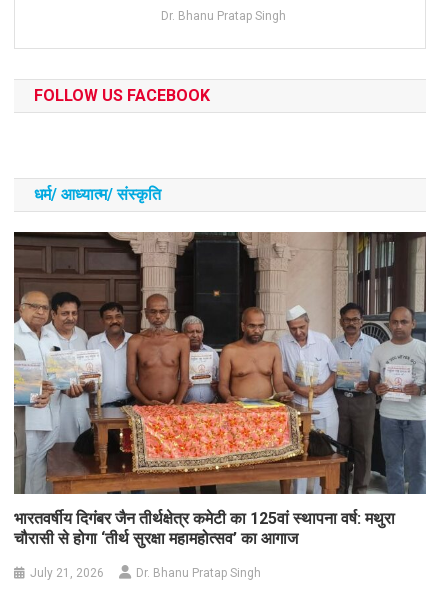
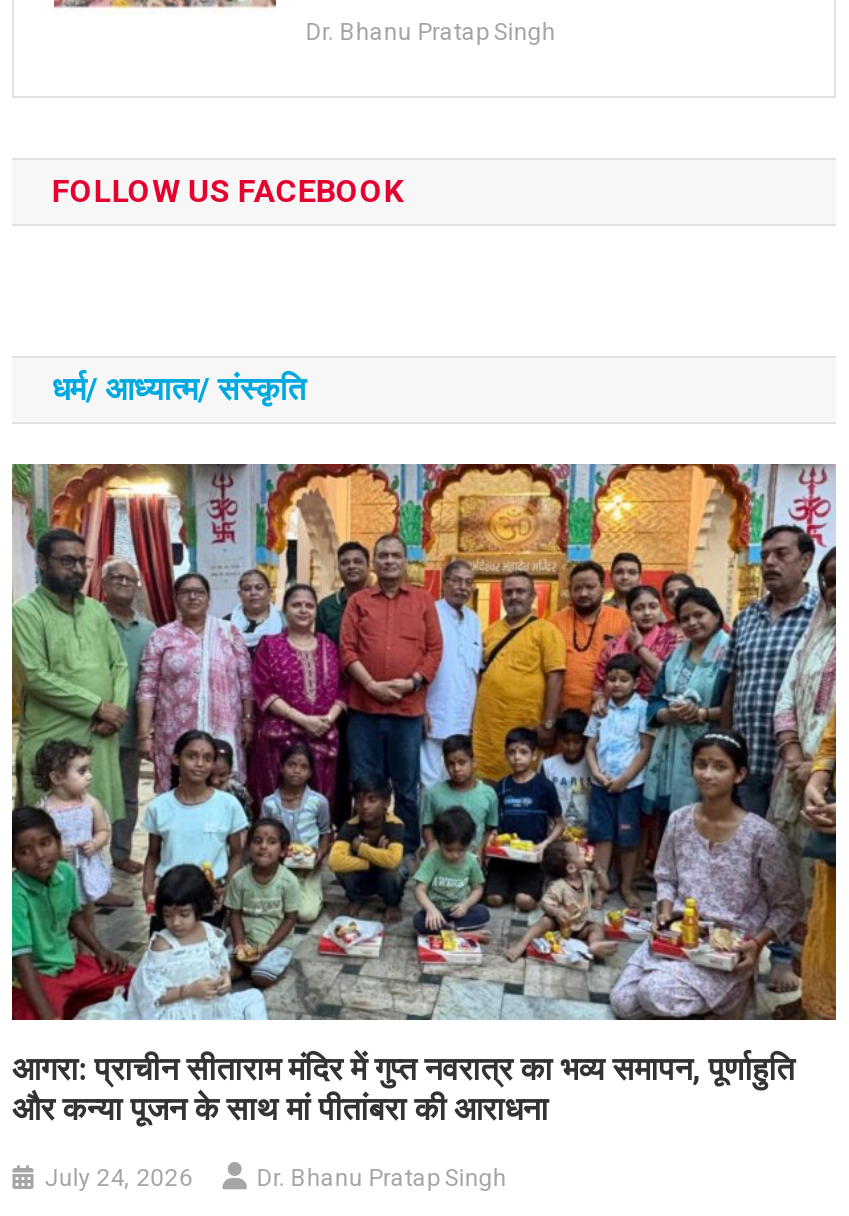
- [image]
- भारतवर्षीय दिगंबर जैन तीर्थक्षेत्र कमेटी का 125वां स्थापना वर्ष: मथुरा
- चौरासी से होगा ‘तीर्थ सुरक्षा महामहोत्सव’ का आगाज
+ [image]
+ आगरा: प्राचीन सीताराम मंदिर में गुप्त नवरात्र का भव्य समापन, पूर्णाहुति
+ और कन्या पूजन के साथ मां पीतांबरा की आराधना

- July 21, 2026
+ July 24, 2026
